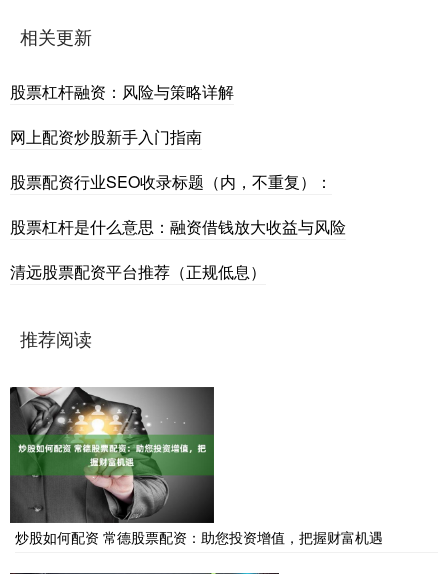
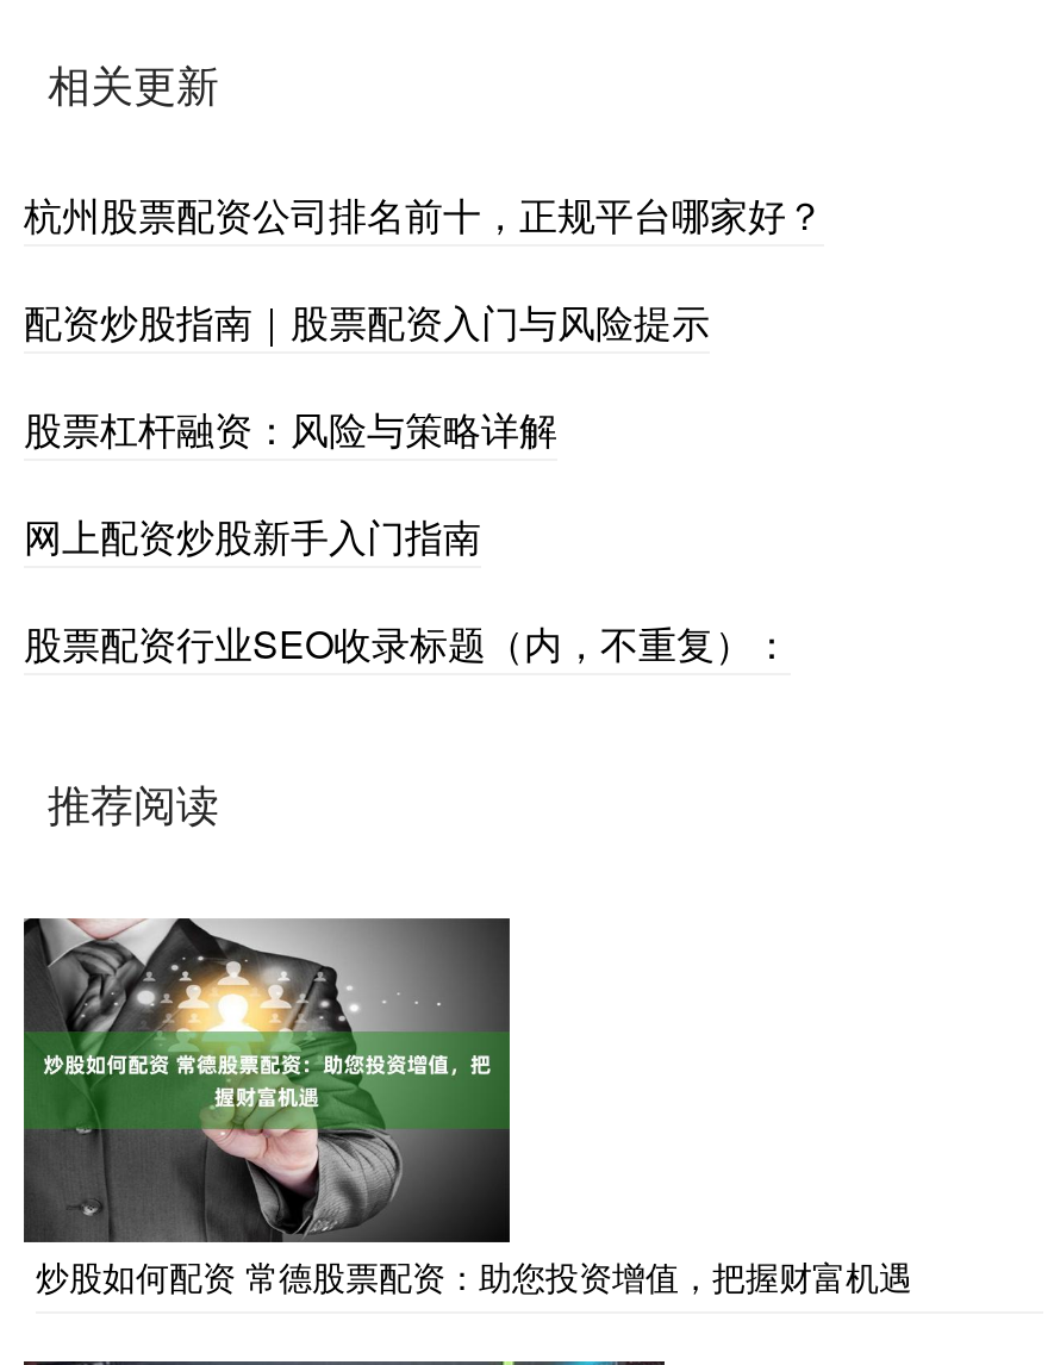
+ 杭州股票配资公司排名前十，正规平台哪家好？
+ 配资炒股指南｜股票配资入门与风险提示

moved down: 股票杠杆融资：风险与策略详解 | 网上配资炒股新手入门指南 | 股票配资行业SEO收录标题（内，不重复）：

- 股票杠杆是什么意思：融资借钱放大收益与风险
- 清远股票配资平台推荐（正规低息）
